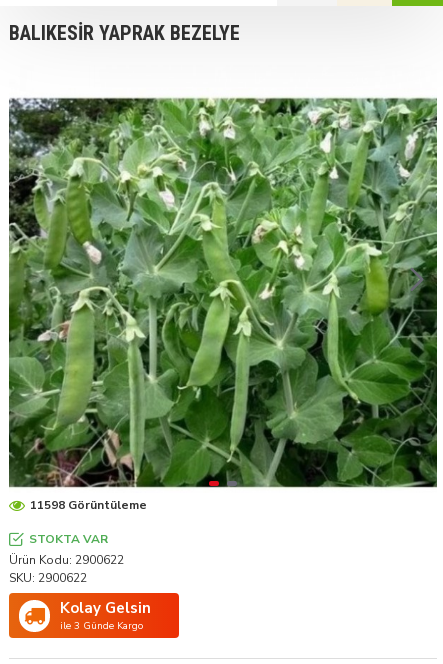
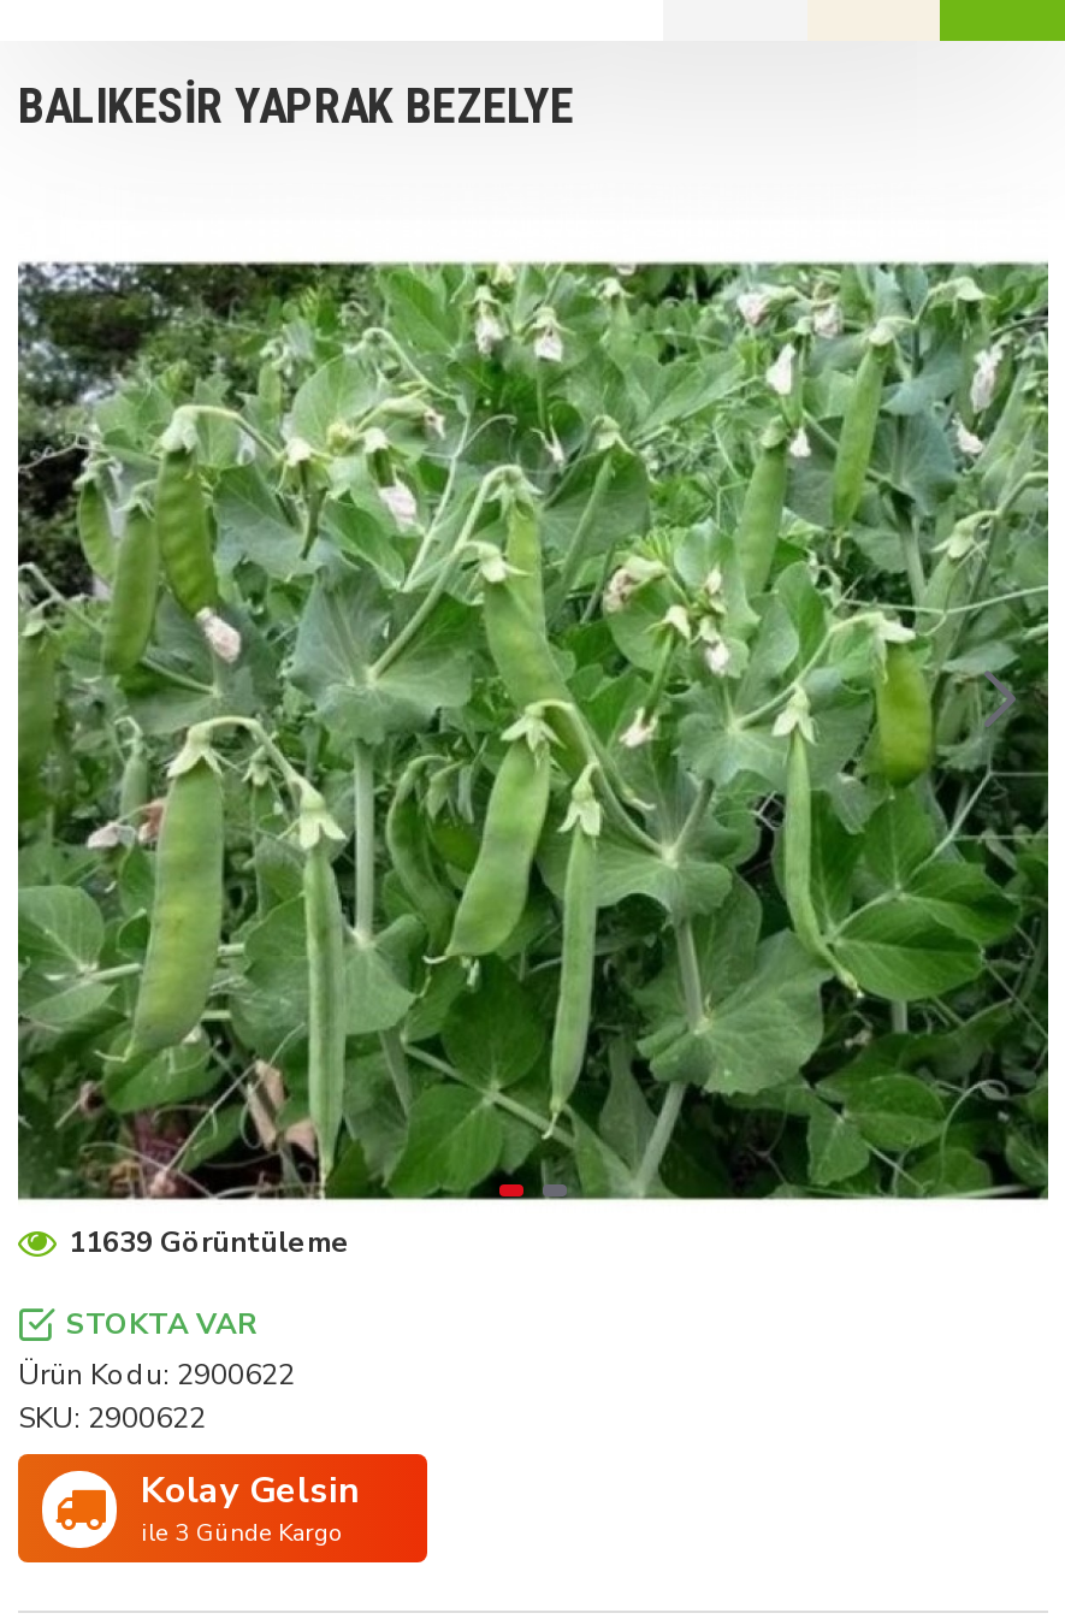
- 11598 Görüntüleme
+ 11639 Görüntüleme
